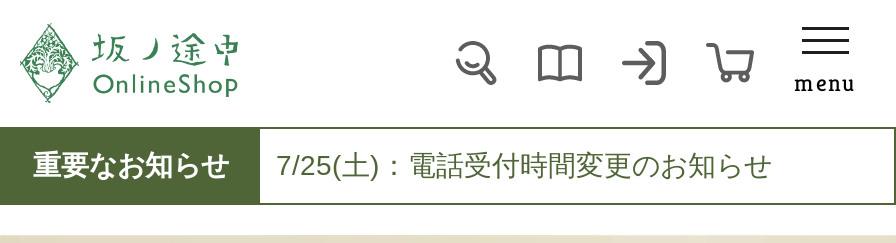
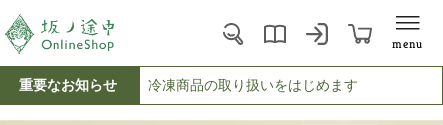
- 7/25(土)：電話受付時間変更のお知らせ
+ 冷凍商品の取り扱いをはじめます
